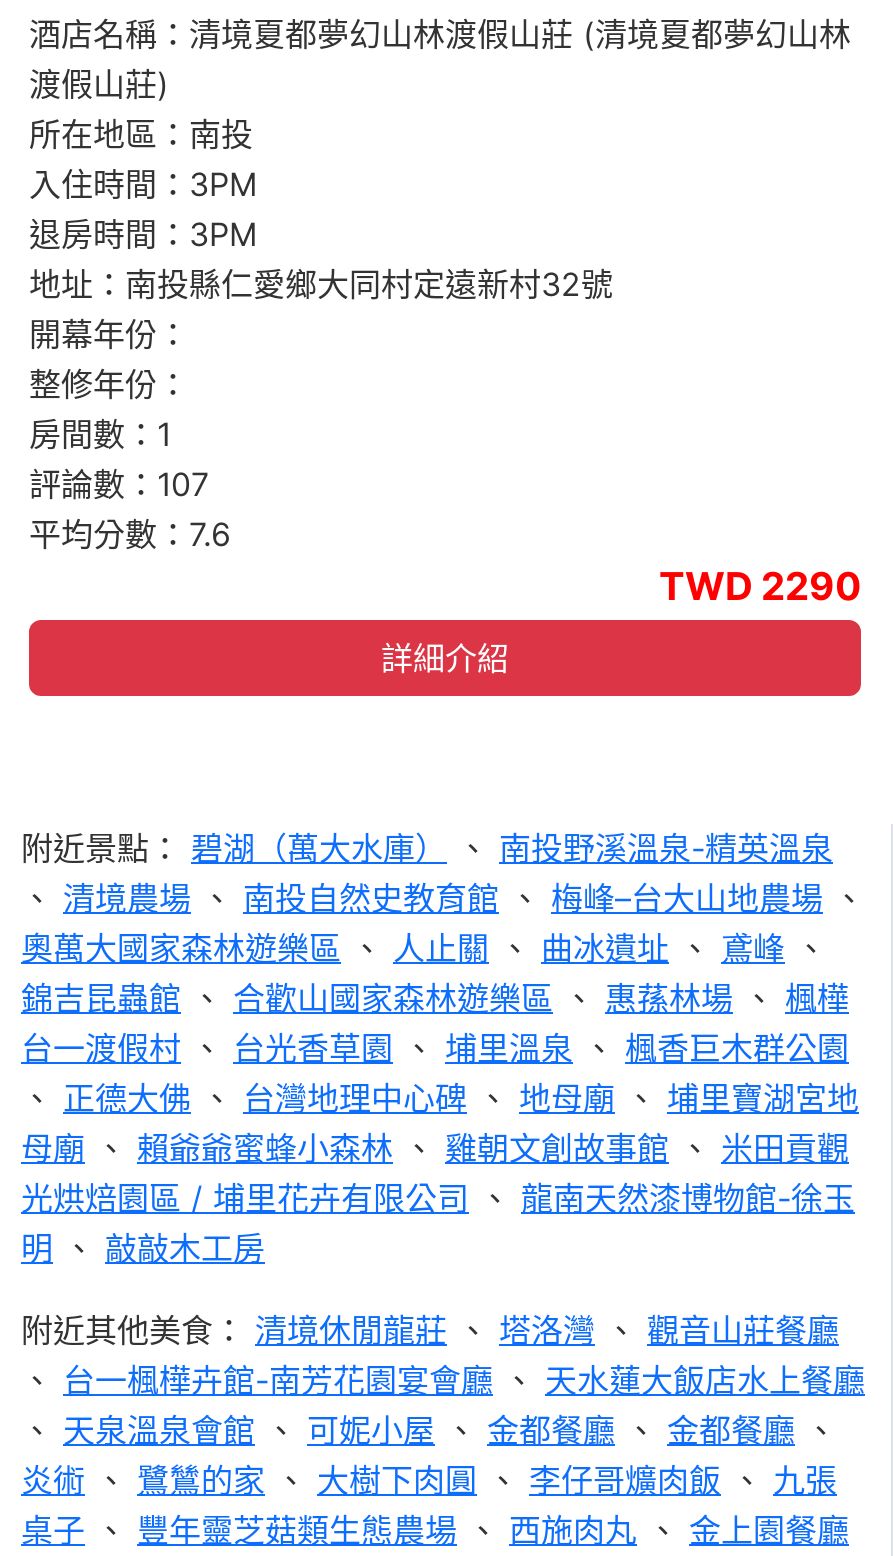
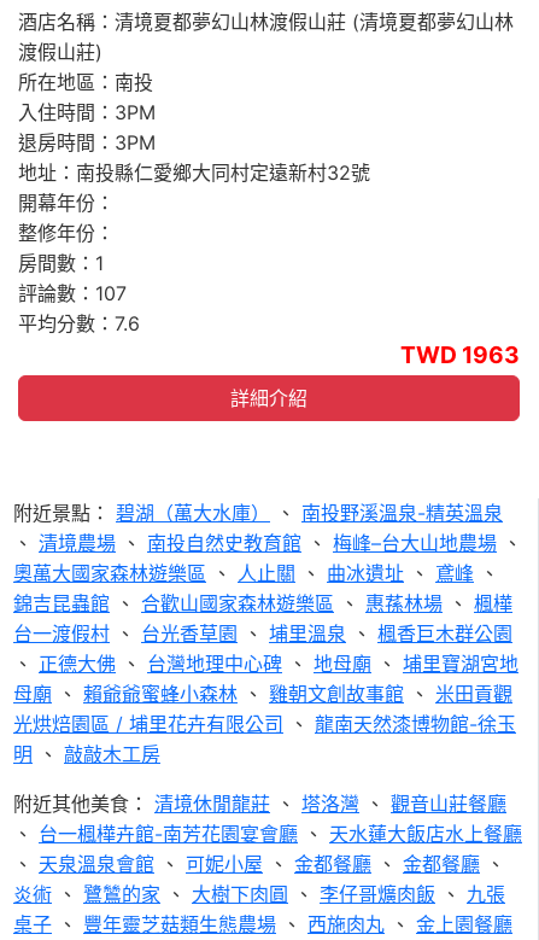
- TWD 2290
+ TWD 1963
